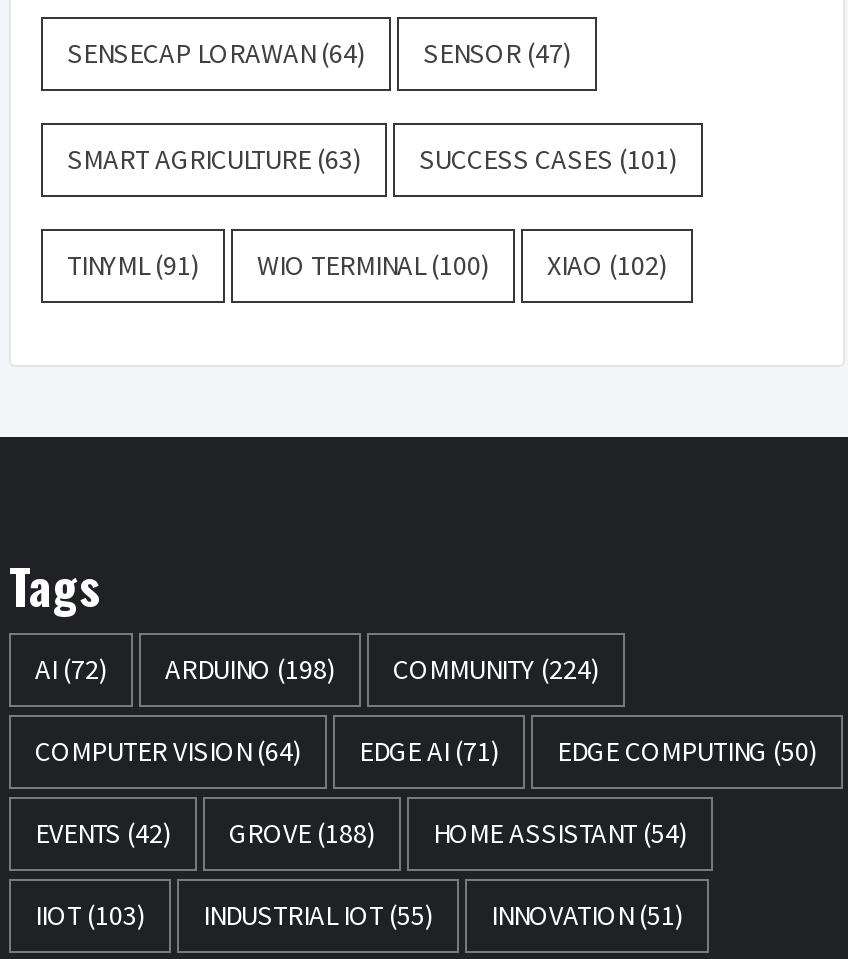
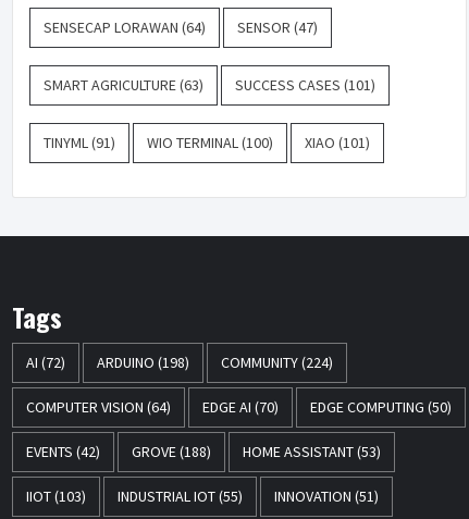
- TINYML(91) WIO TERMINAL(100) XIAO (102)
+ TINYML(91) WIO TERMINAL(100) XIAO (101)

- COMPUTER VISION (64) EDGE AI (71) EDGE COMPUTING (50)
+ COMPUTER VISION (64) EDGE AI (70) EDGE COMPUTING (50)

- HOME ASSISTANT (54)
+ HOME ASSISTANT (53)
